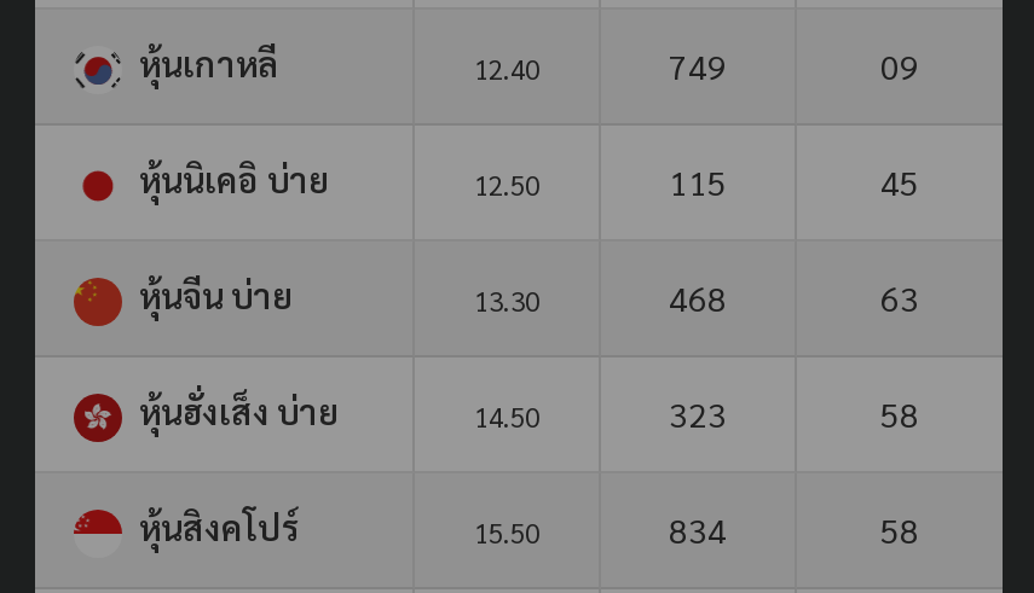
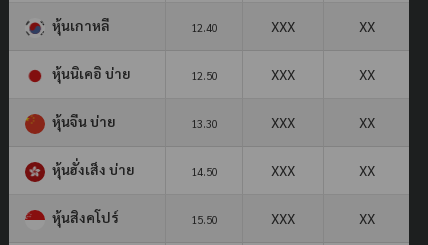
- 749
- 09
+ XXX
+ XX

- 115
- 45
+ XXX
+ XX

- 468
- 63
+ XXX
+ XX

- 323
- 58
+ XXX
+ XX

- 834
- 58
+ XXX
+ XX
